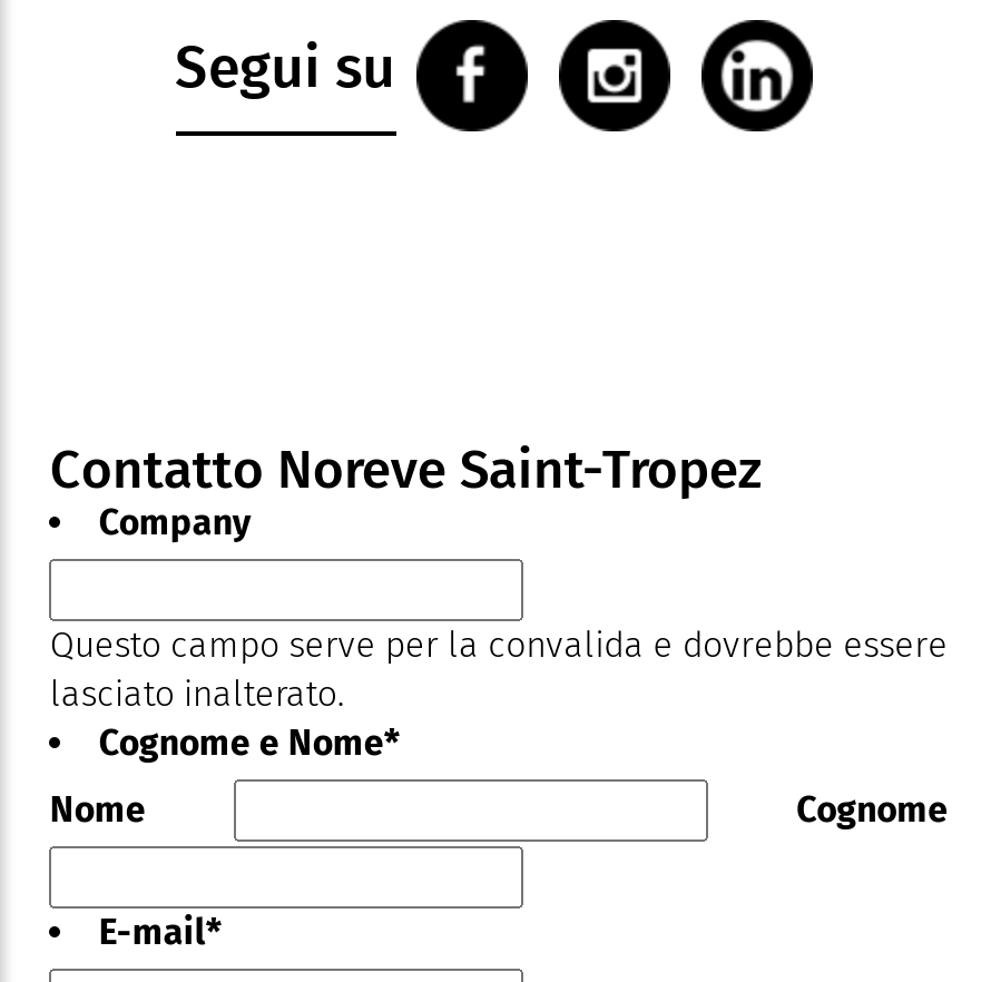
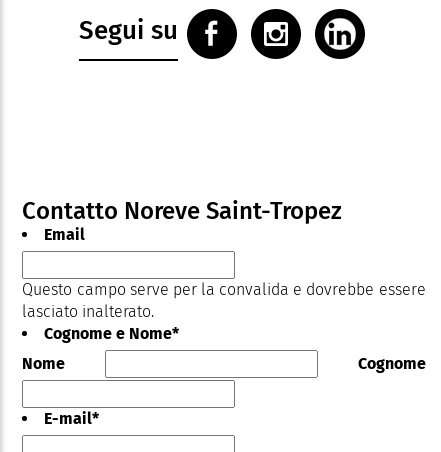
- Company
+ Email
